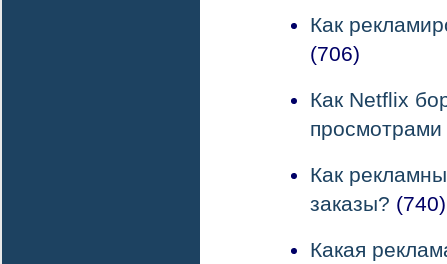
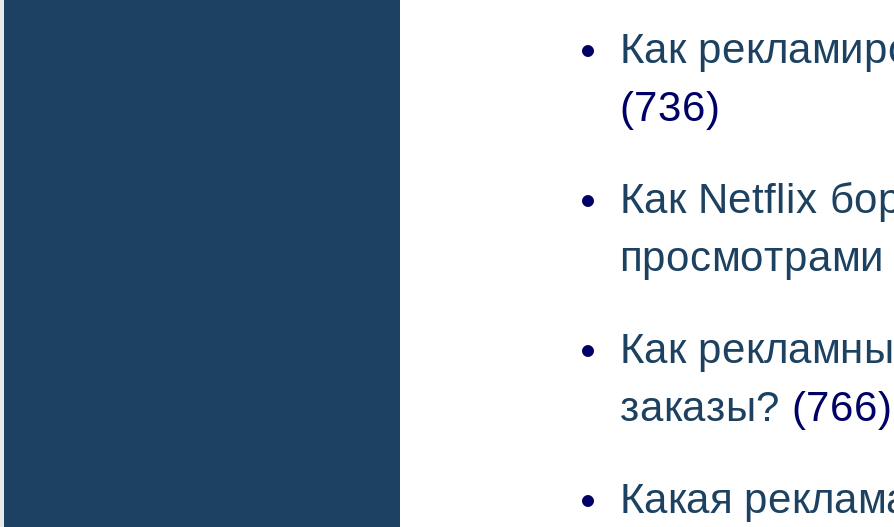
- (706)
+ (736)

- заказы? (740)
+ заказы? (766)
